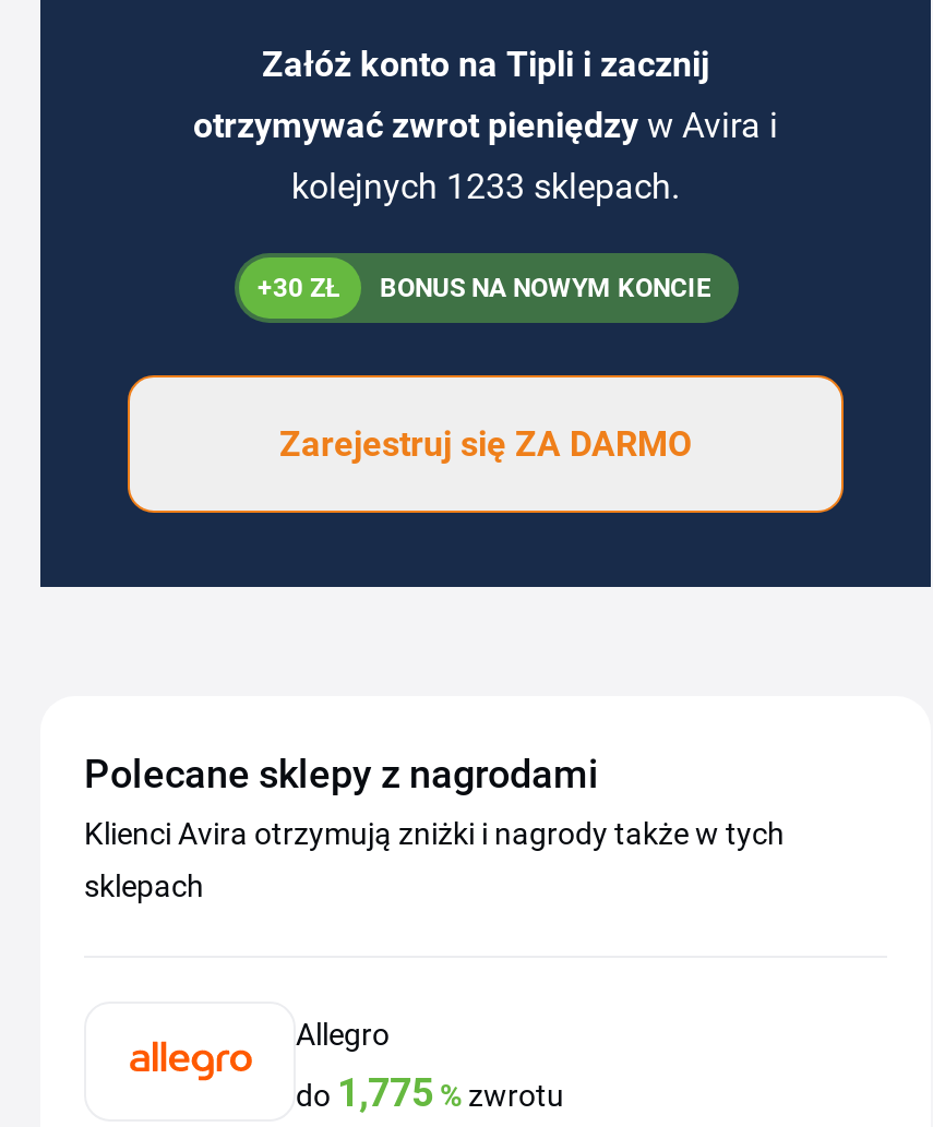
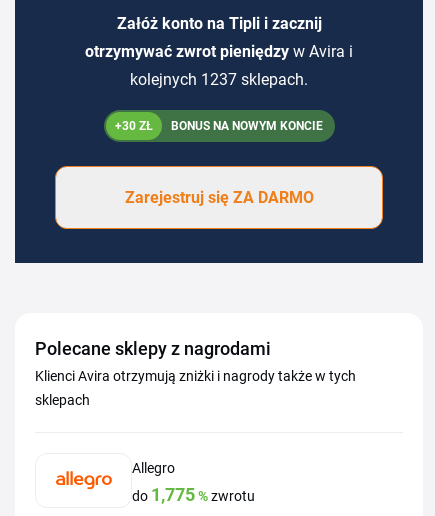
- kolejnych 1233 sklepach.
+ kolejnych 1237 sklepach.
